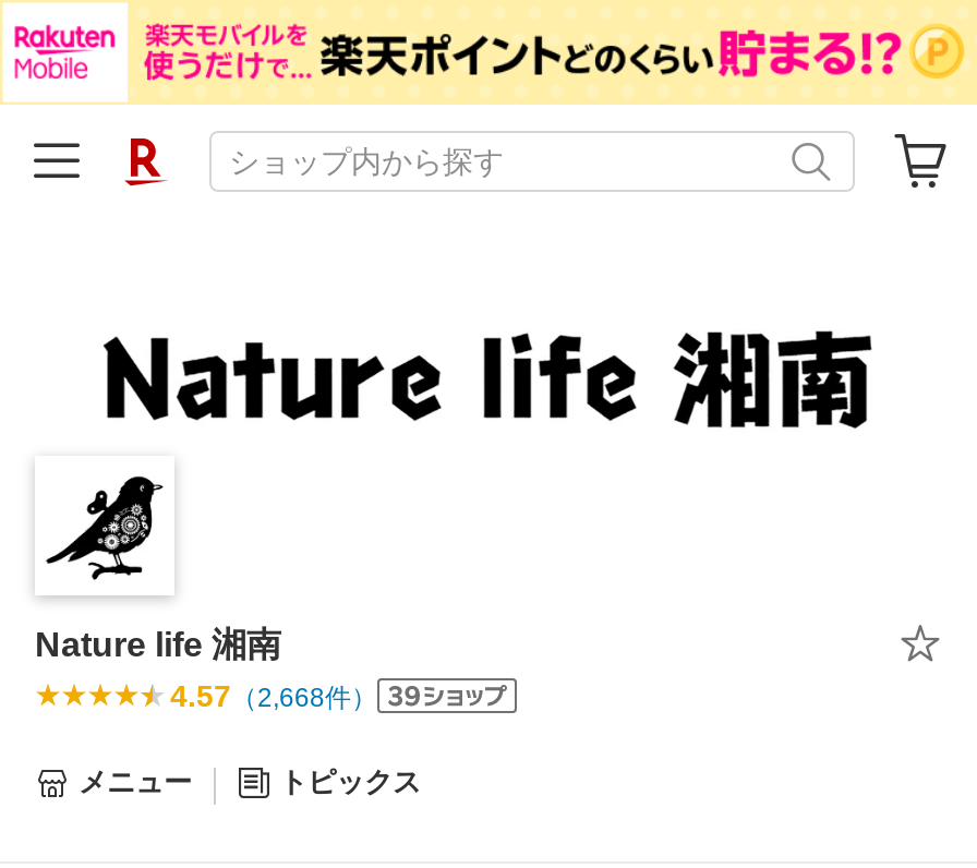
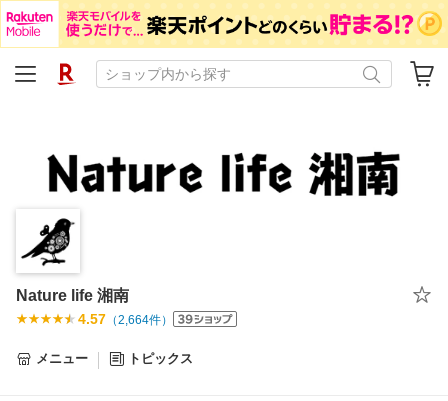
- 4.57（2,668件）
+ 4.57（2,664件）
